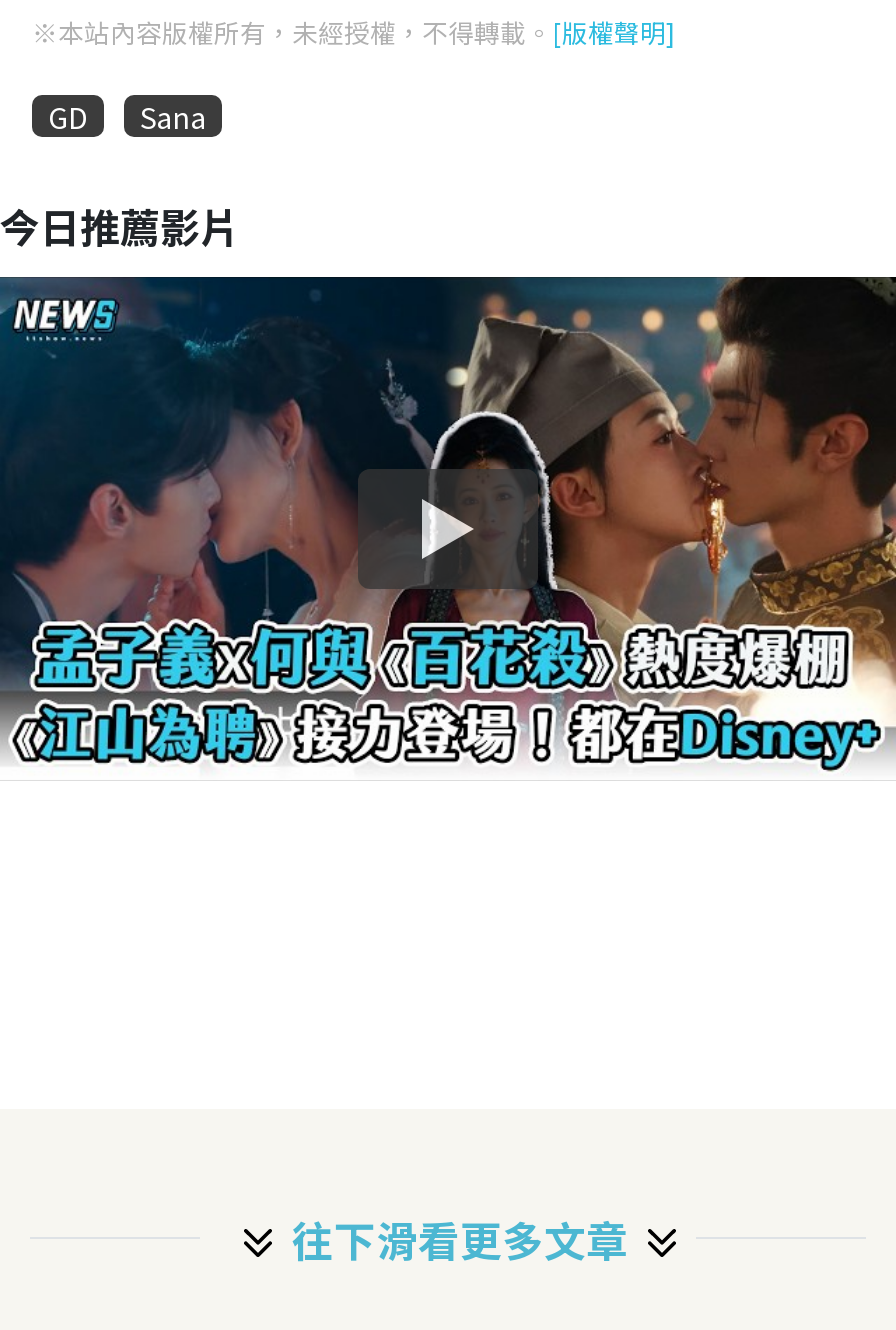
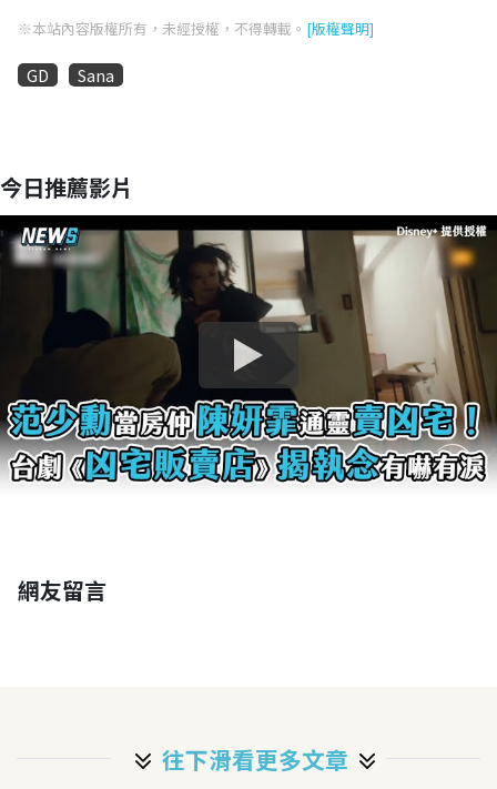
+ 網友留言

- [image]
+ [image]
